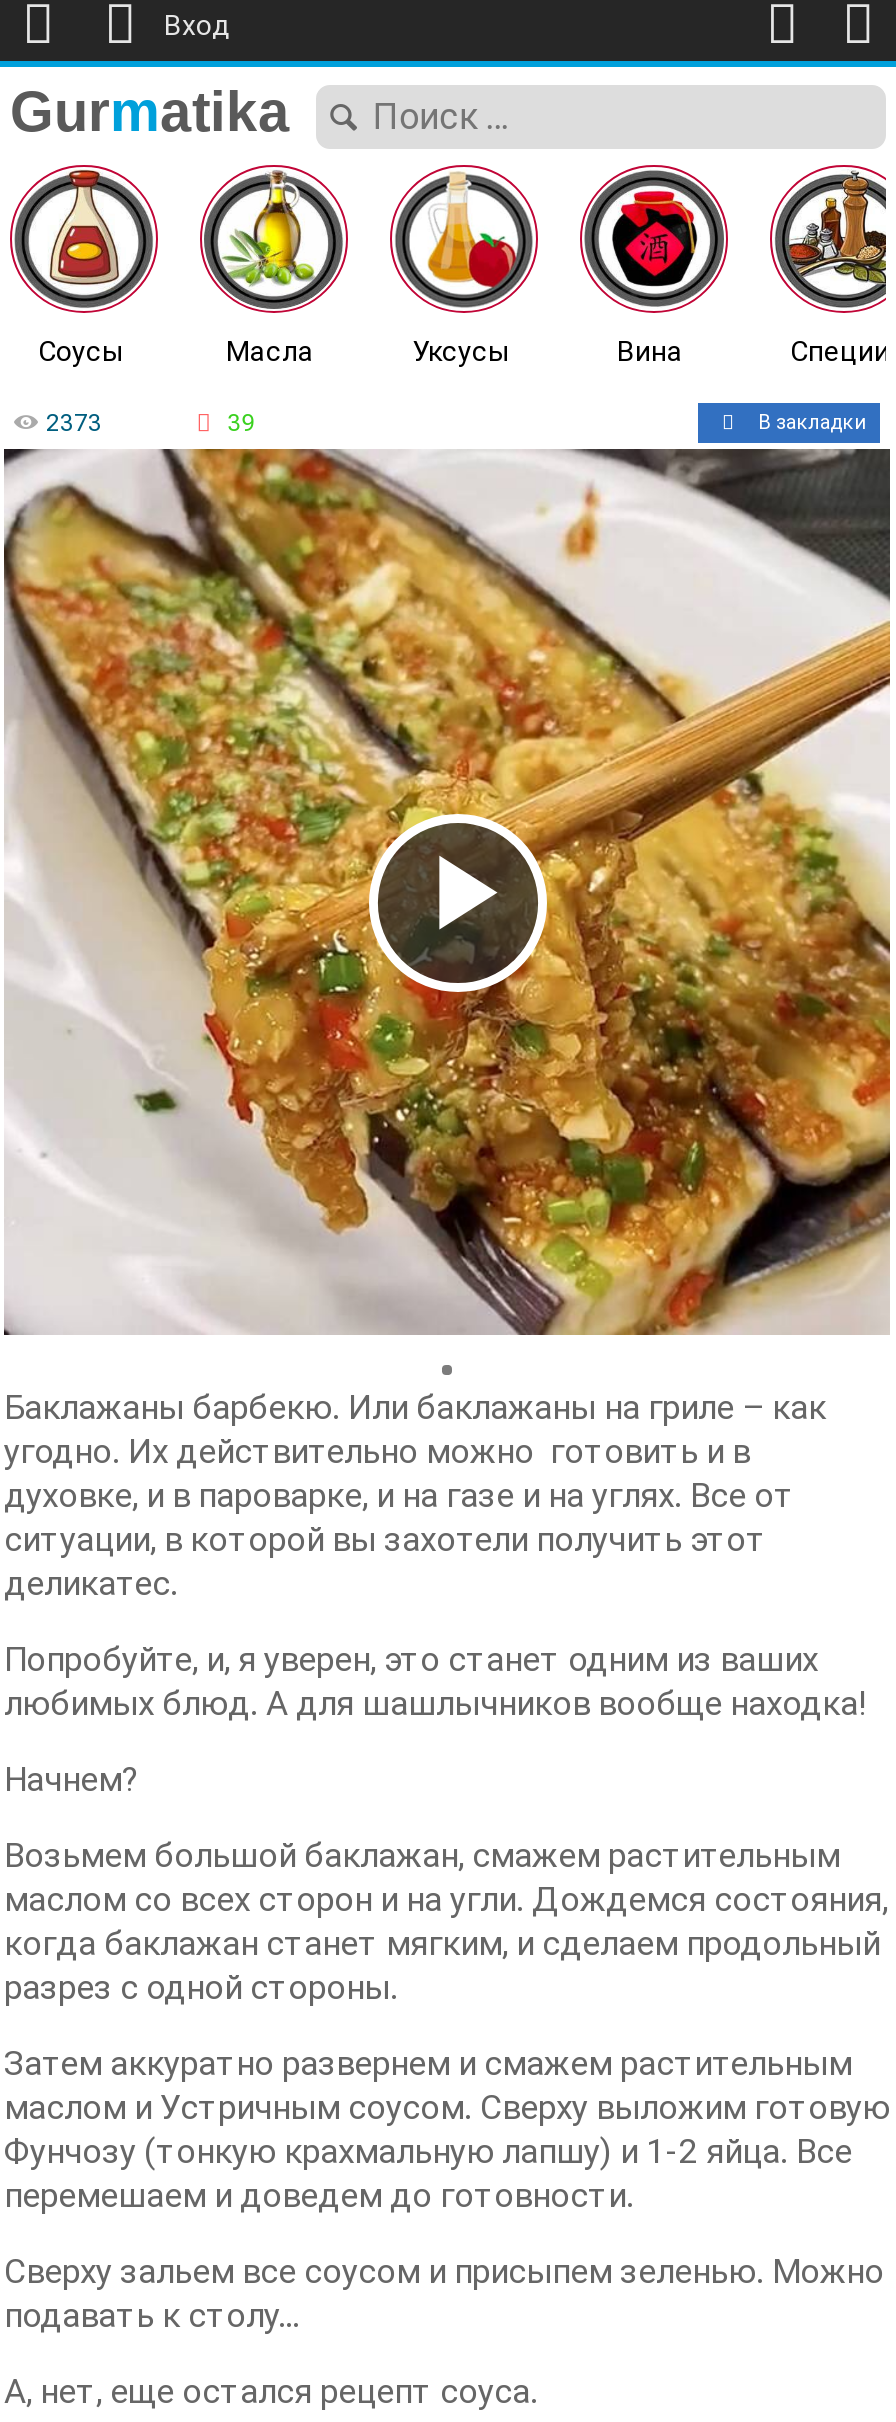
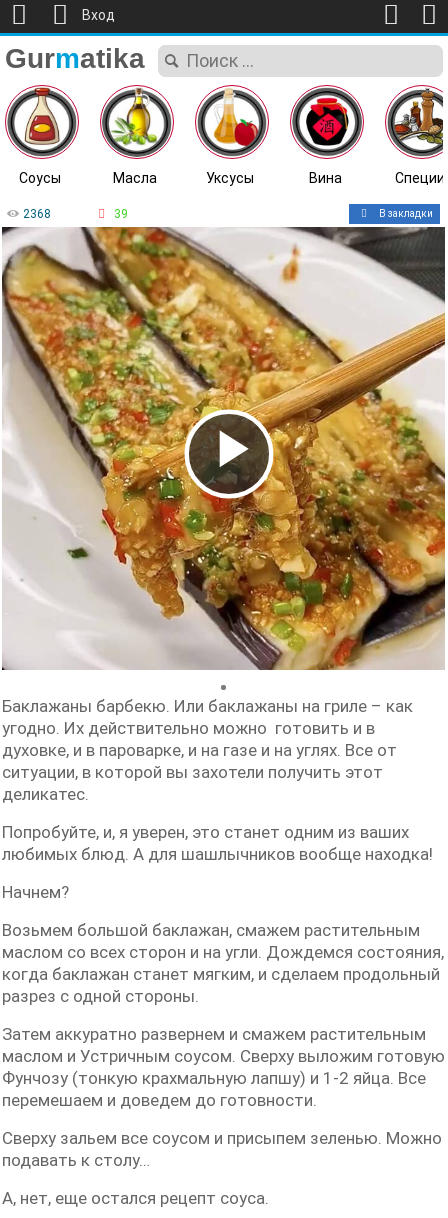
- 2373
+ 2368
